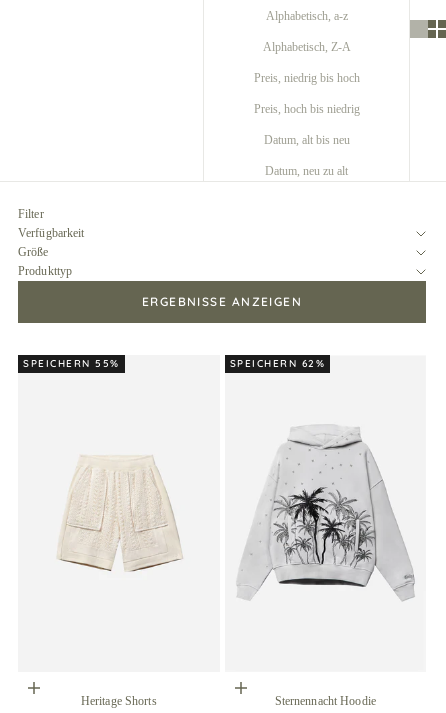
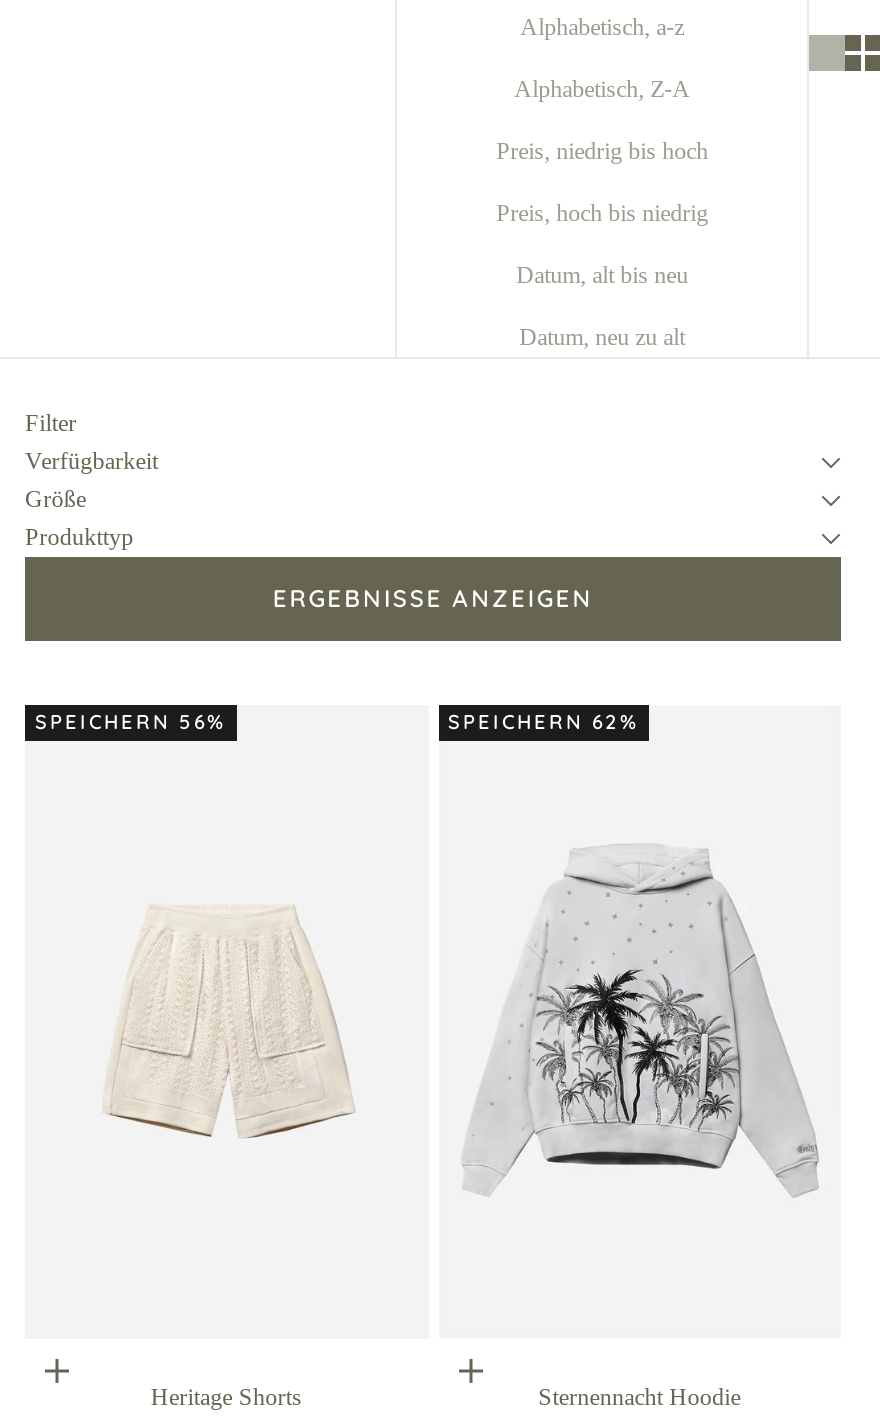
- SPEICHERN 55%
+ SPEICHERN 56%
